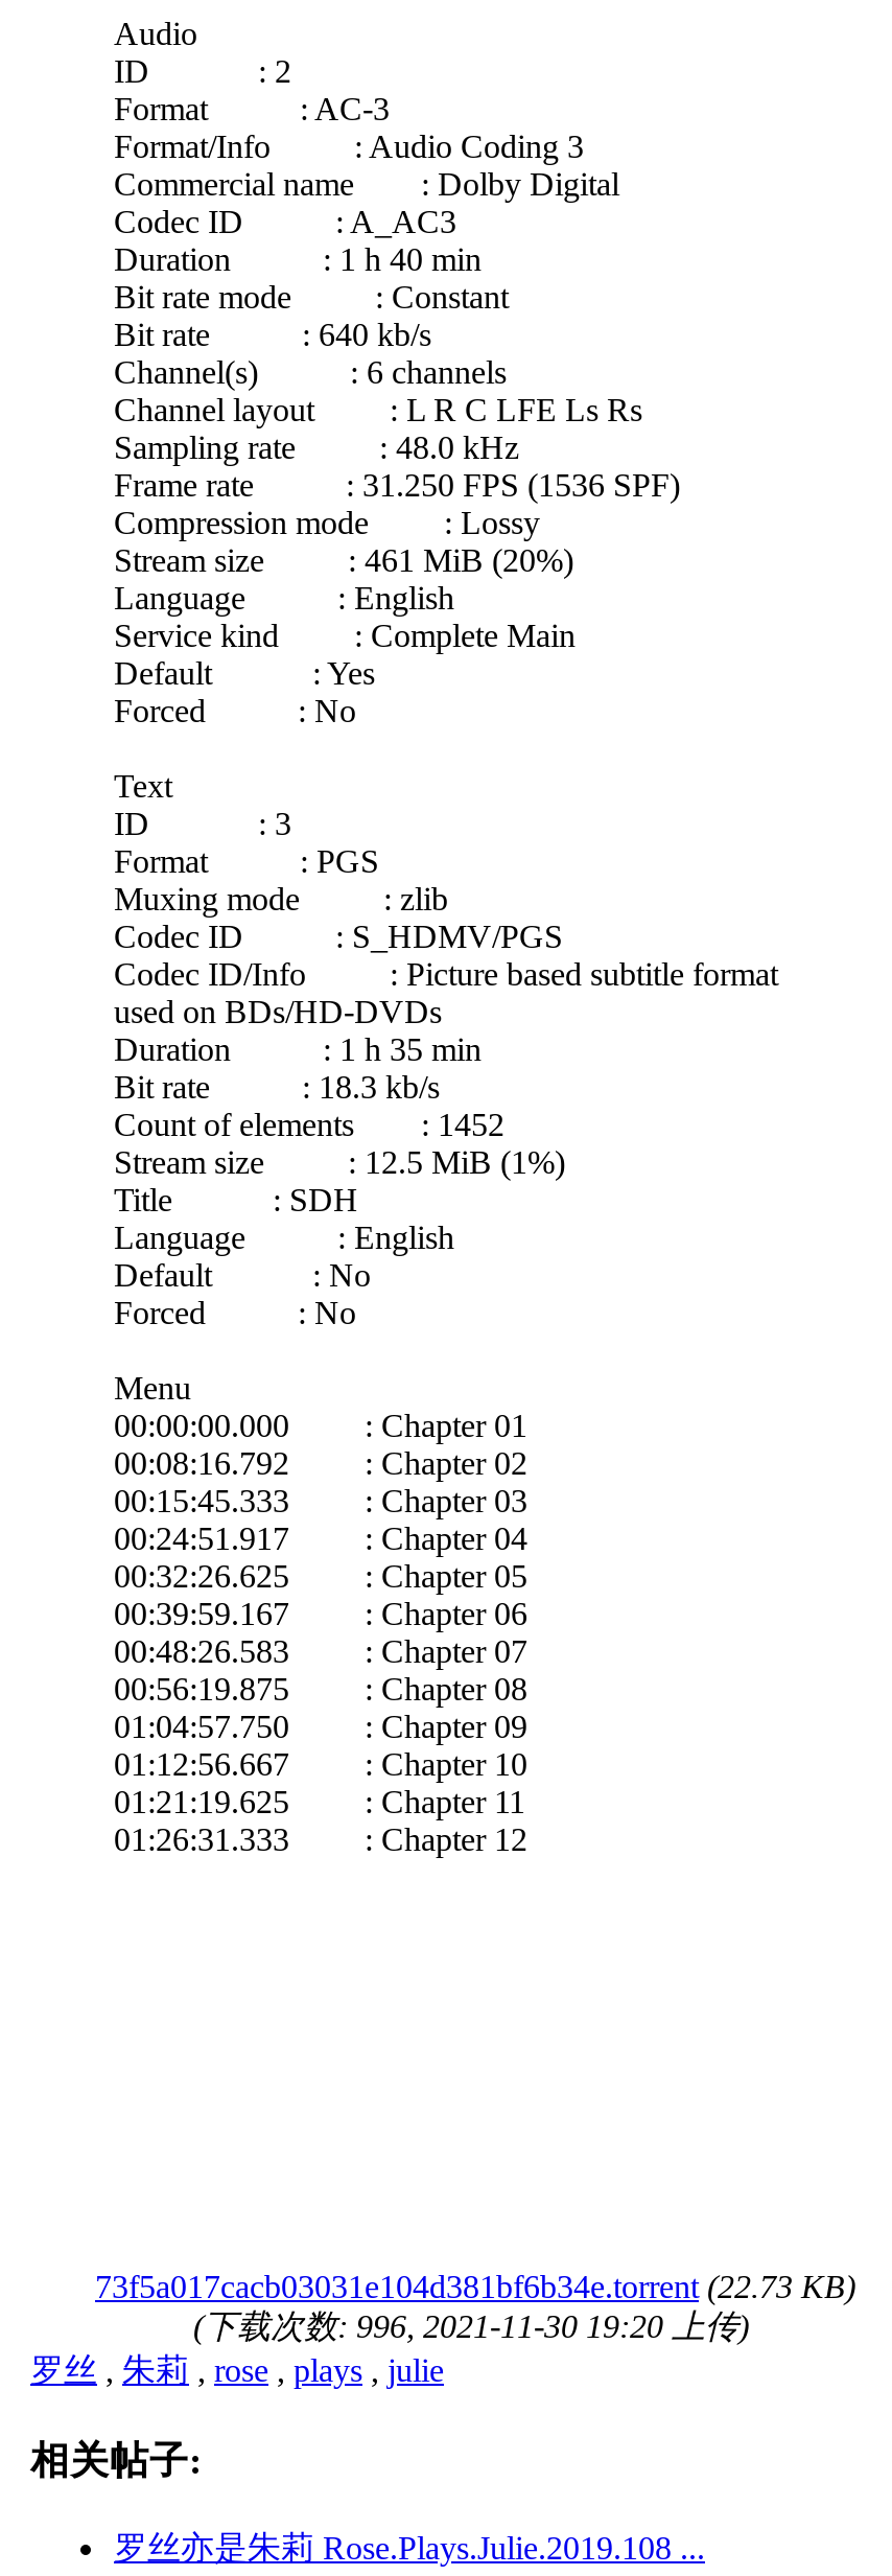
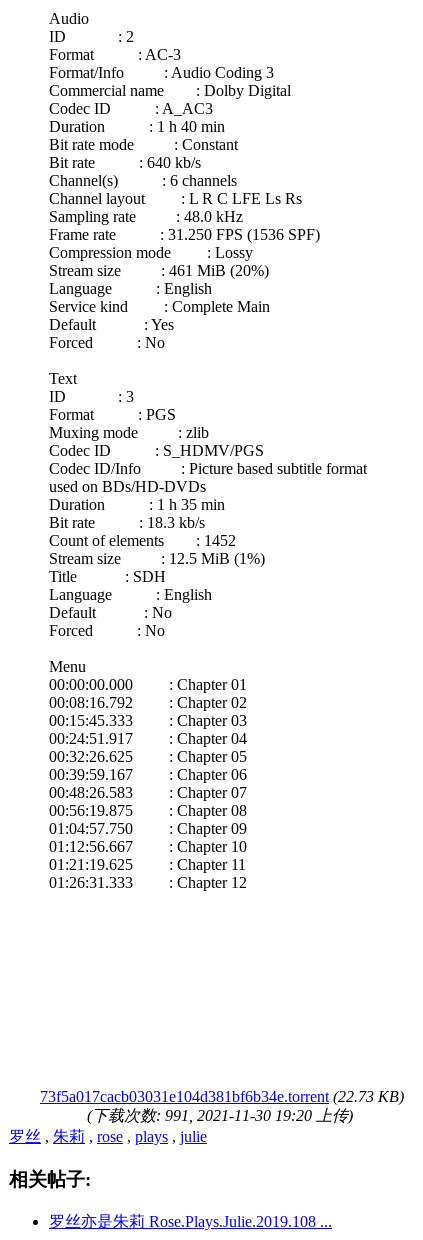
- (下载次数: 996, 2021-11-30 19:20 上传)
+ (下载次数: 991, 2021-11-30 19:20 上传)
